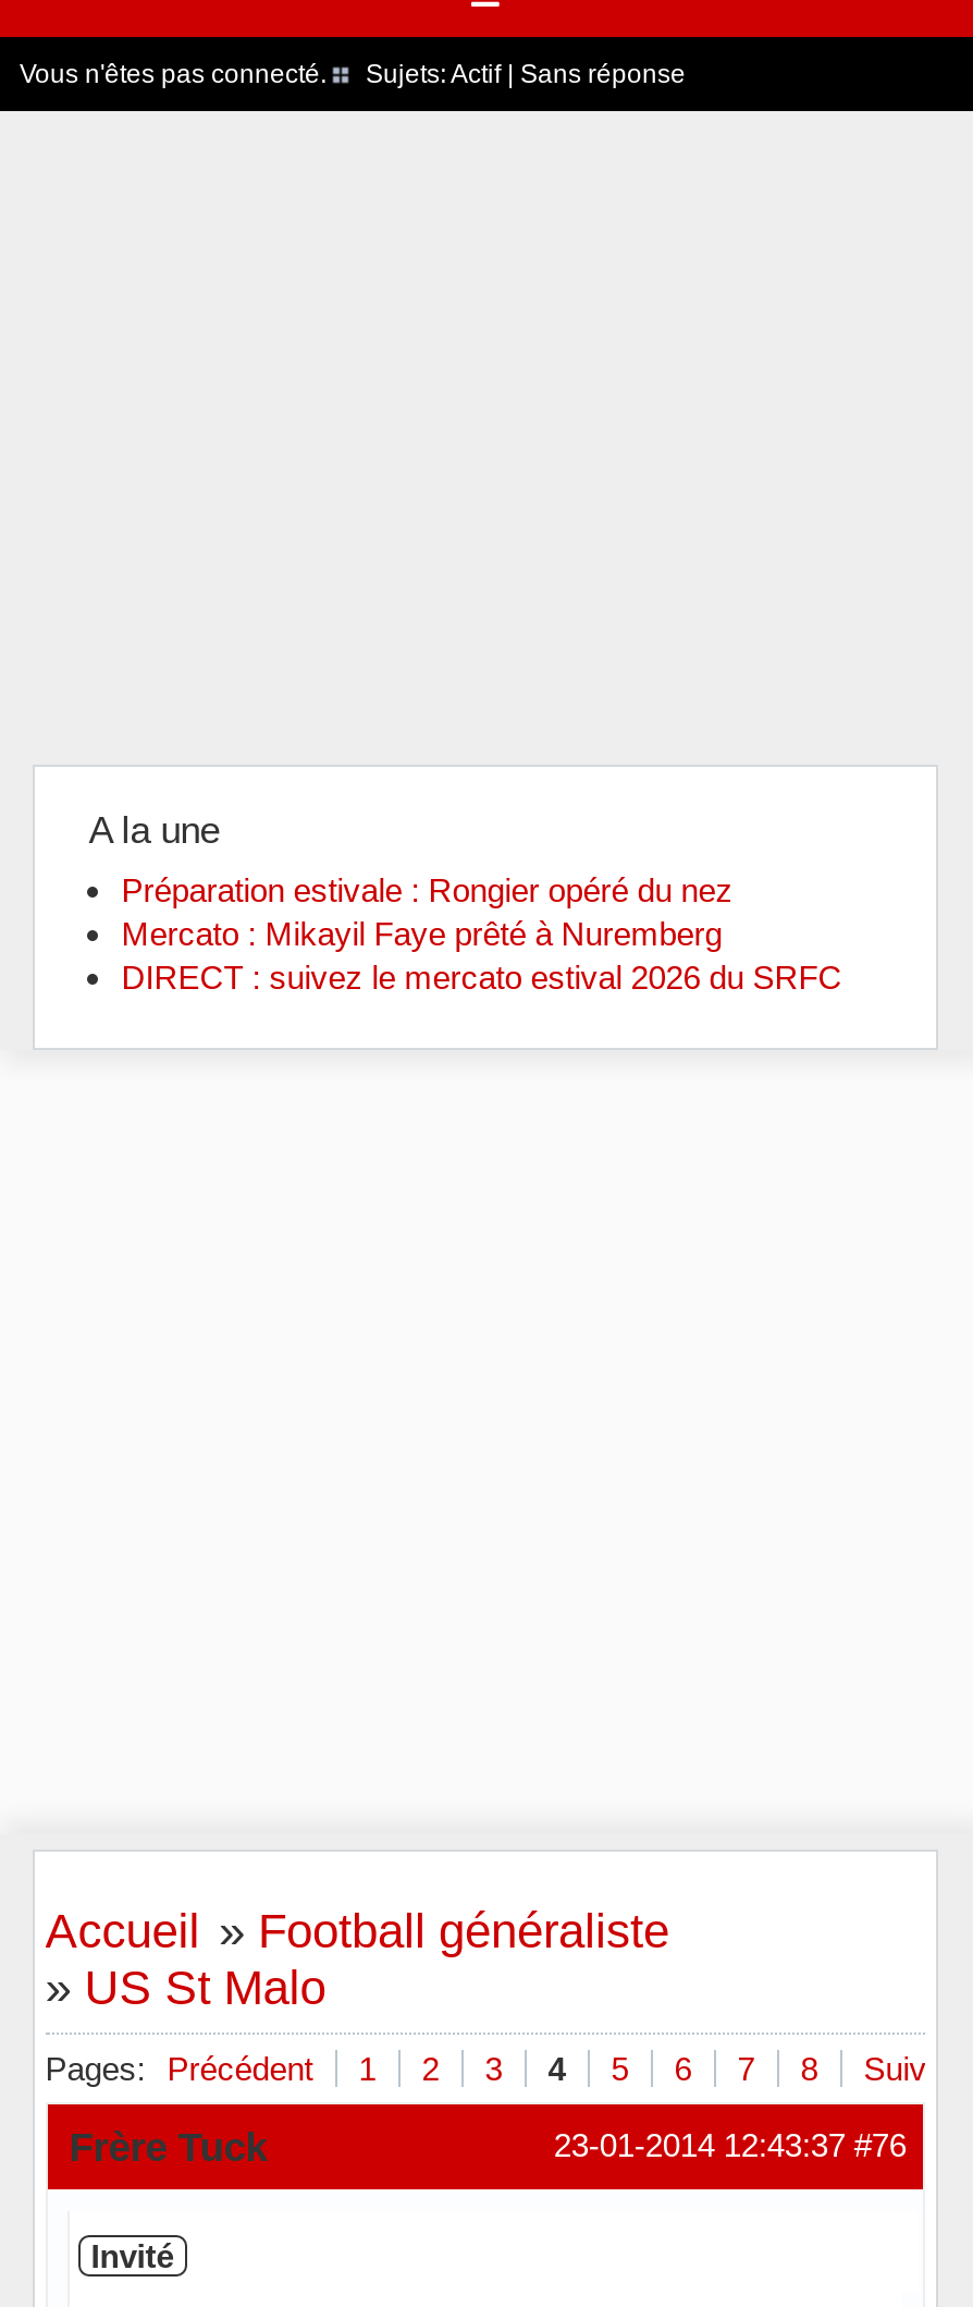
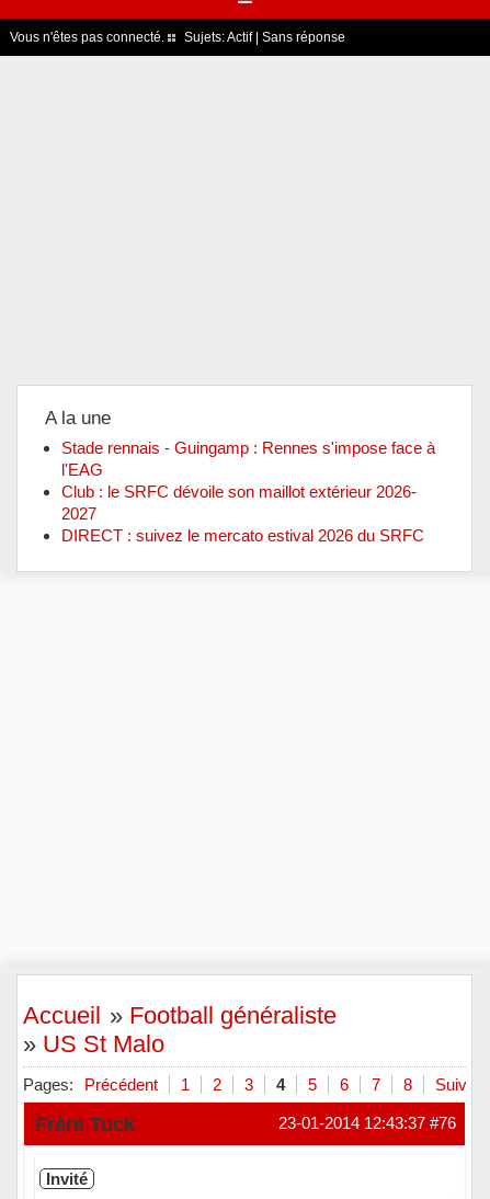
- Préparation estivale : Rongier opéré du nez
- Mercato : Mikayil Faye prêté à Nuremberg
+ Stade rennais - Guingamp : Rennes s'impose face à
+ l'EAG
+ Club : le SRFC dévoile son maillot extérieur 2026-
+ 2027
